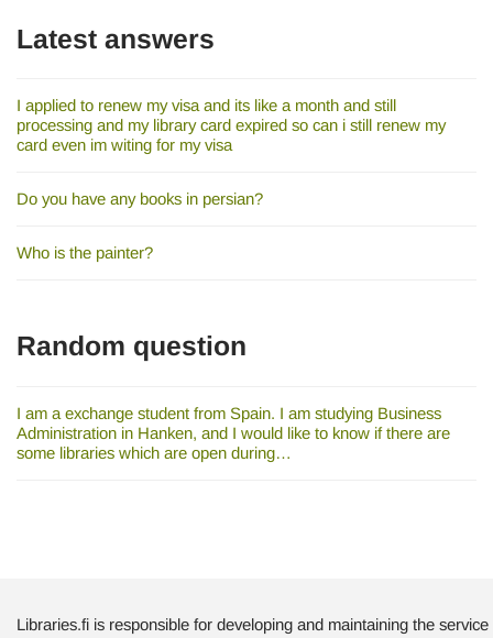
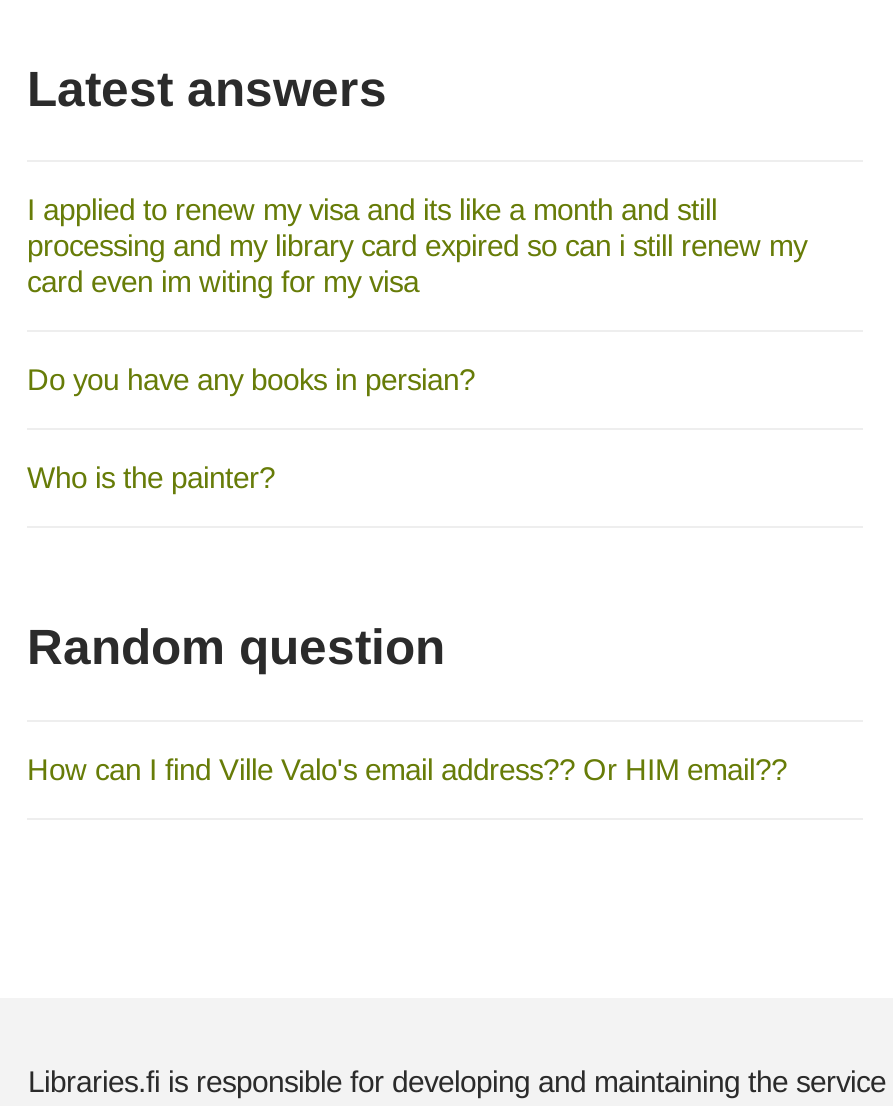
- I am a exchange student from Spain. I am studying Business
- Administration in Hanken, and I would like to know if there are
- some libraries which are open during…
+ How can I find Ville Valo's email address?? Or HIM email??
